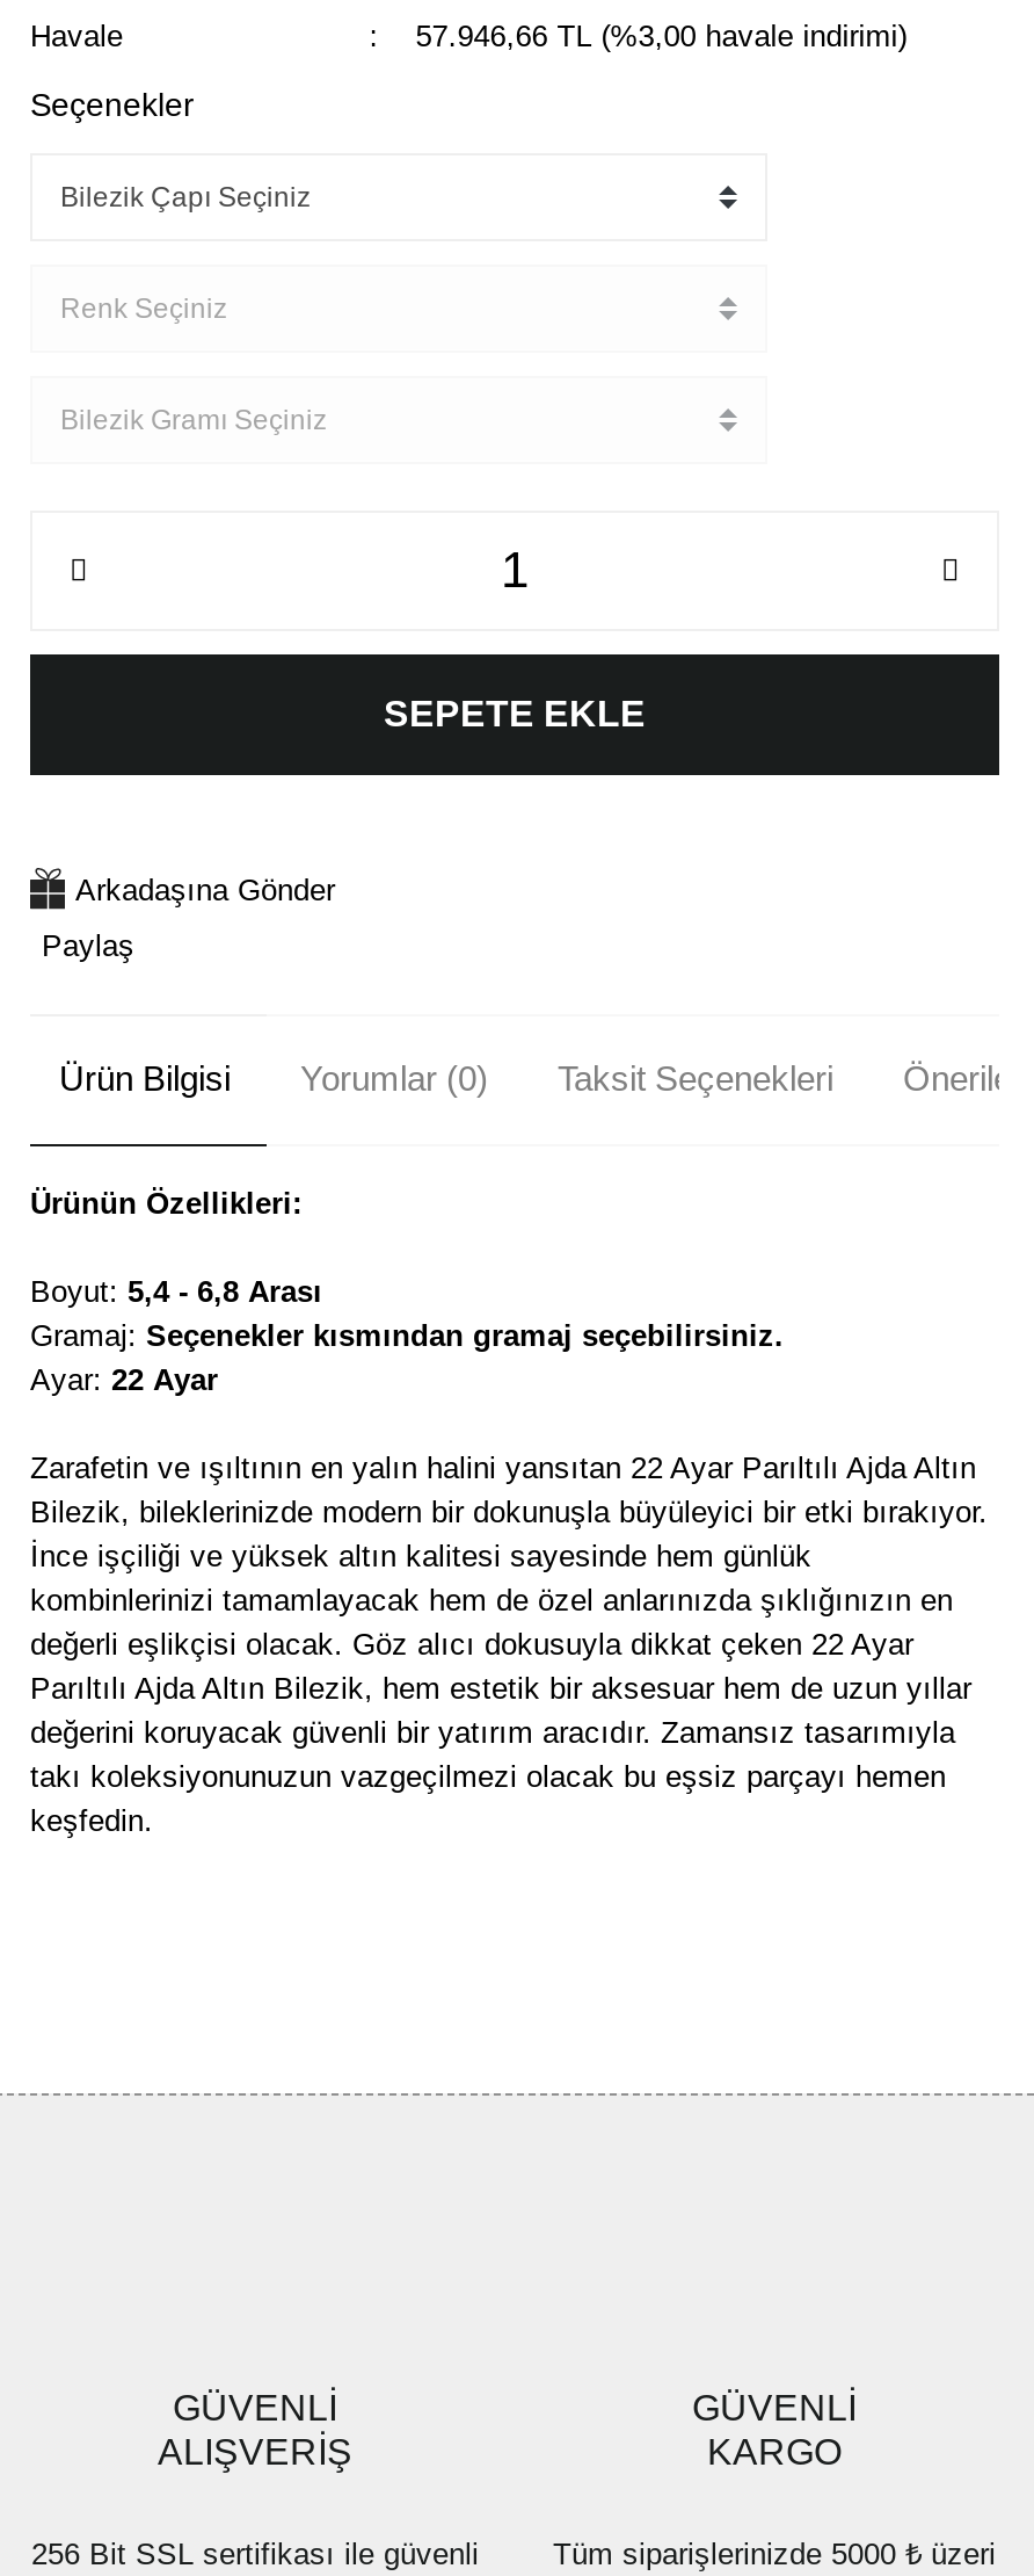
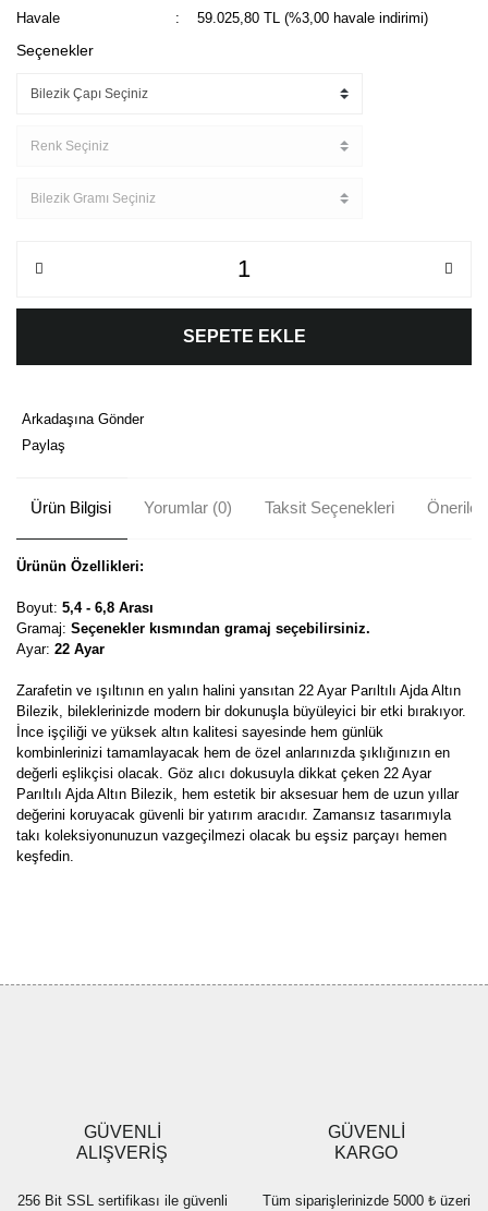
- 57.946,66 TL (%3,00 havale indirimi)
+ 59.025,80 TL (%3,00 havale indirimi)
